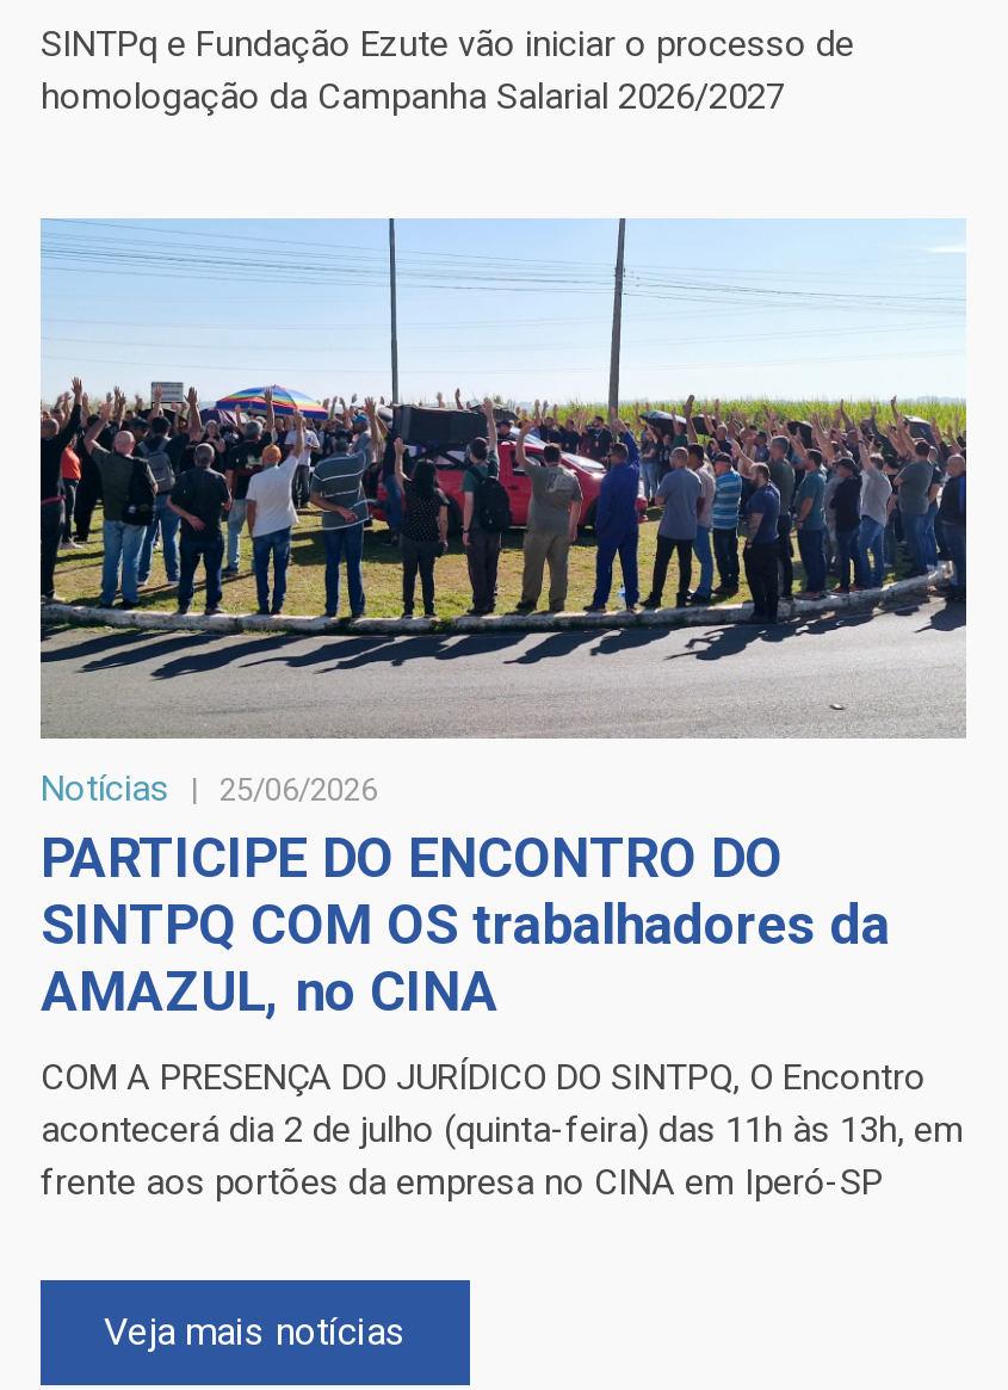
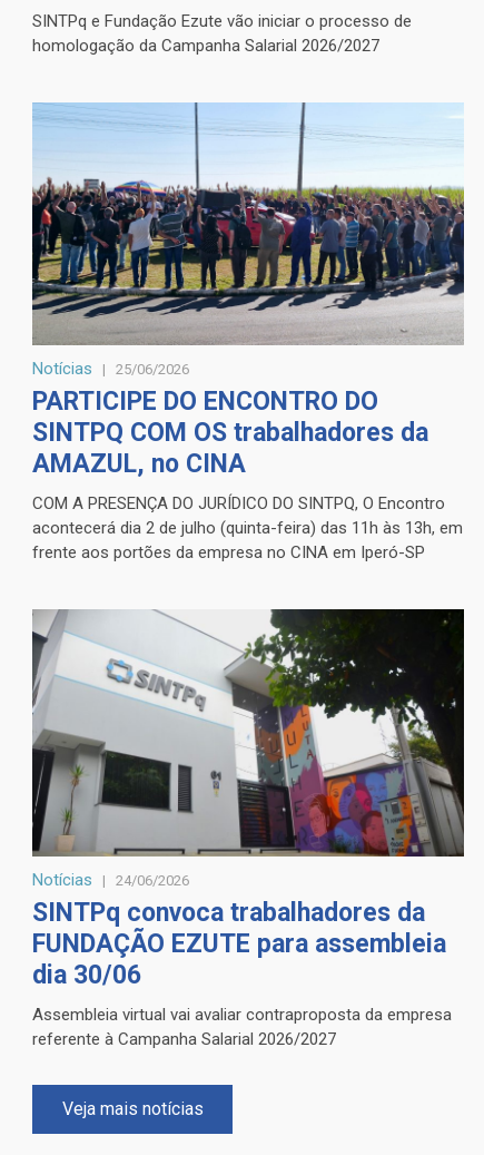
+ [image]
+ Notícias
+ 24/06/2026
+ SINTPq convoca trabalhadores da
+ FUNDAÇÃO EZUTE para assembleia
+ dia 30/06
+ Assembleia virtual vai avaliar contraproposta da empresa
+ referente à Campanha Salarial 2026/2027
